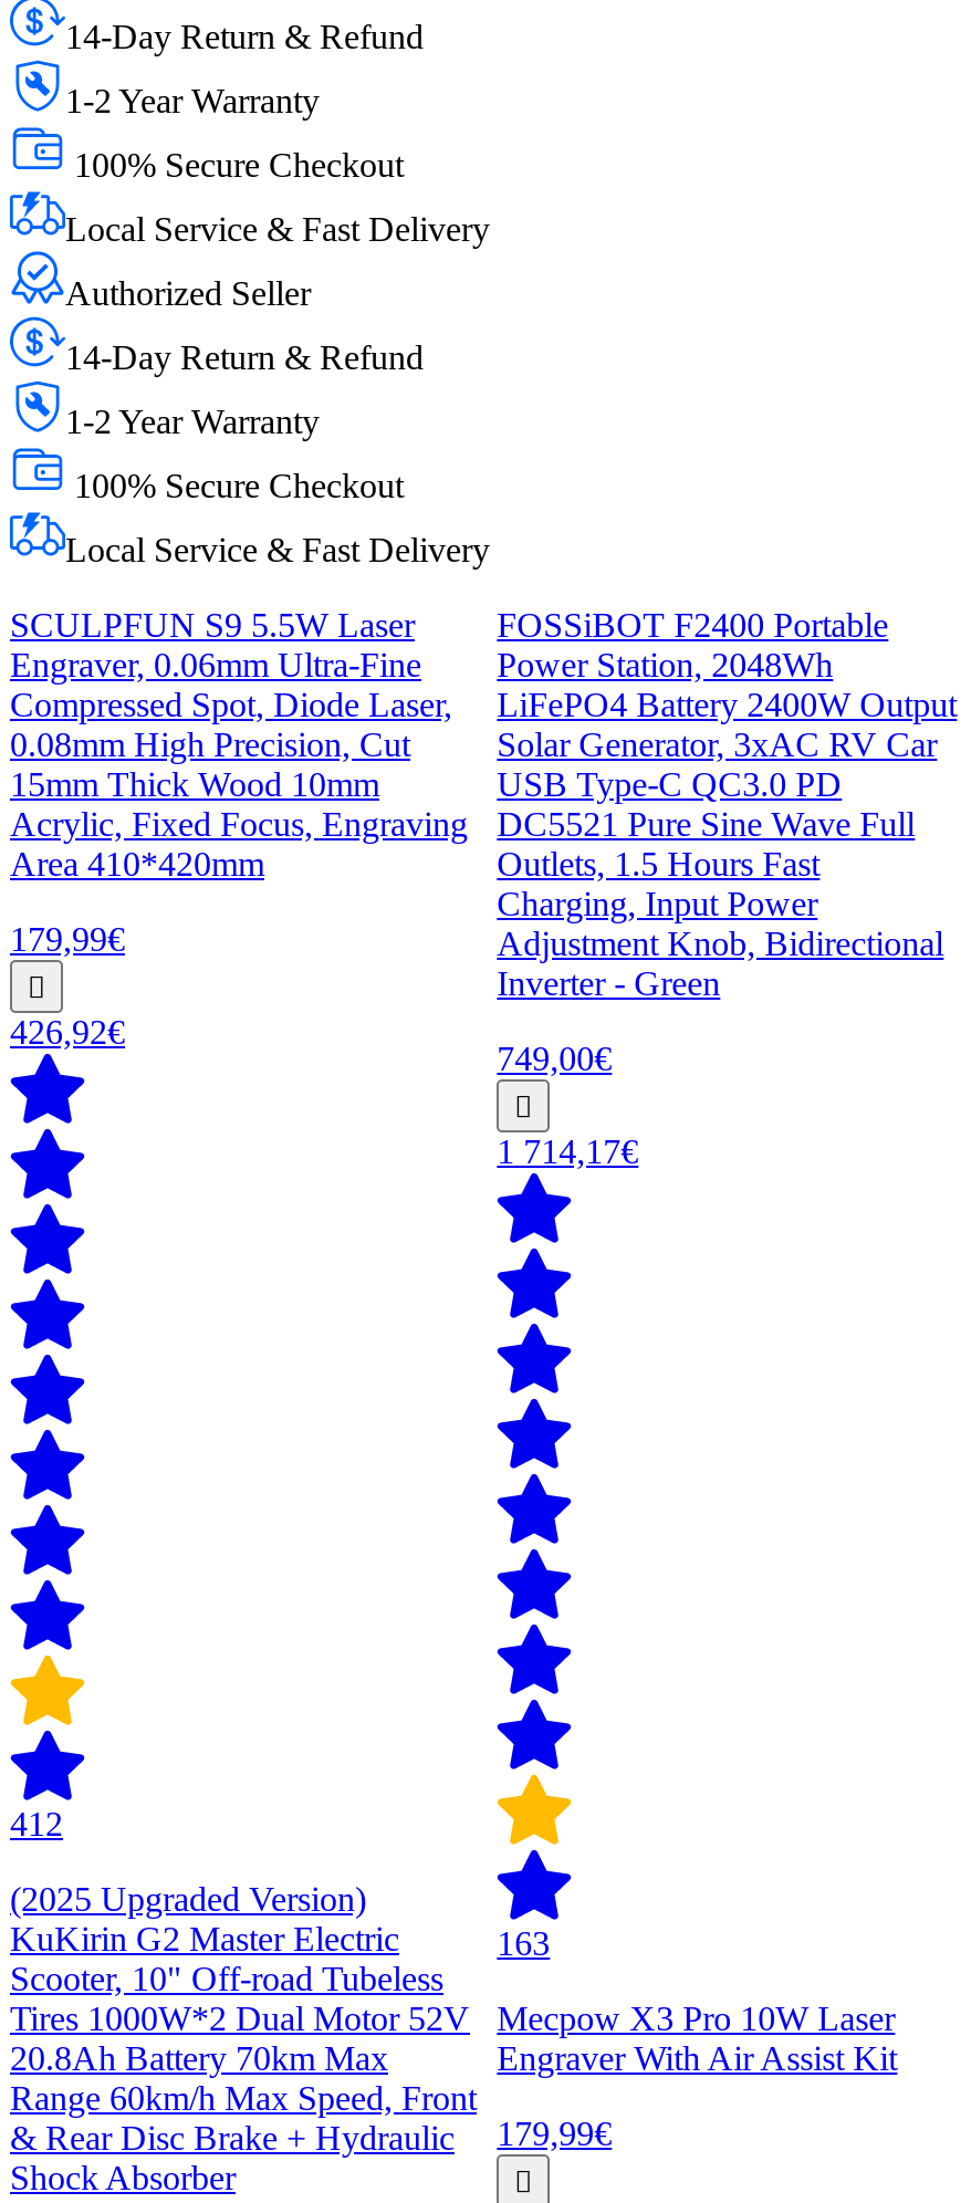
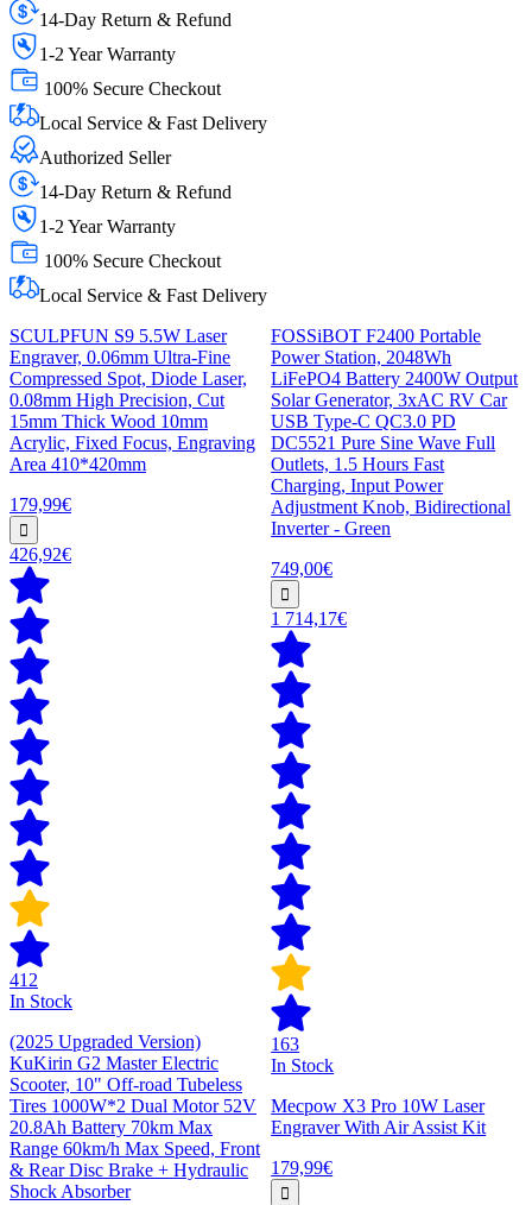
+ In Stock

+ In Stock
